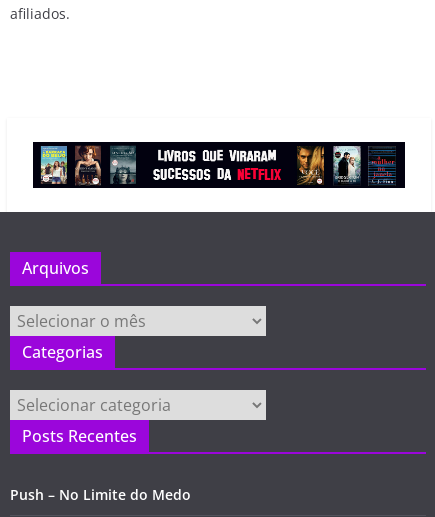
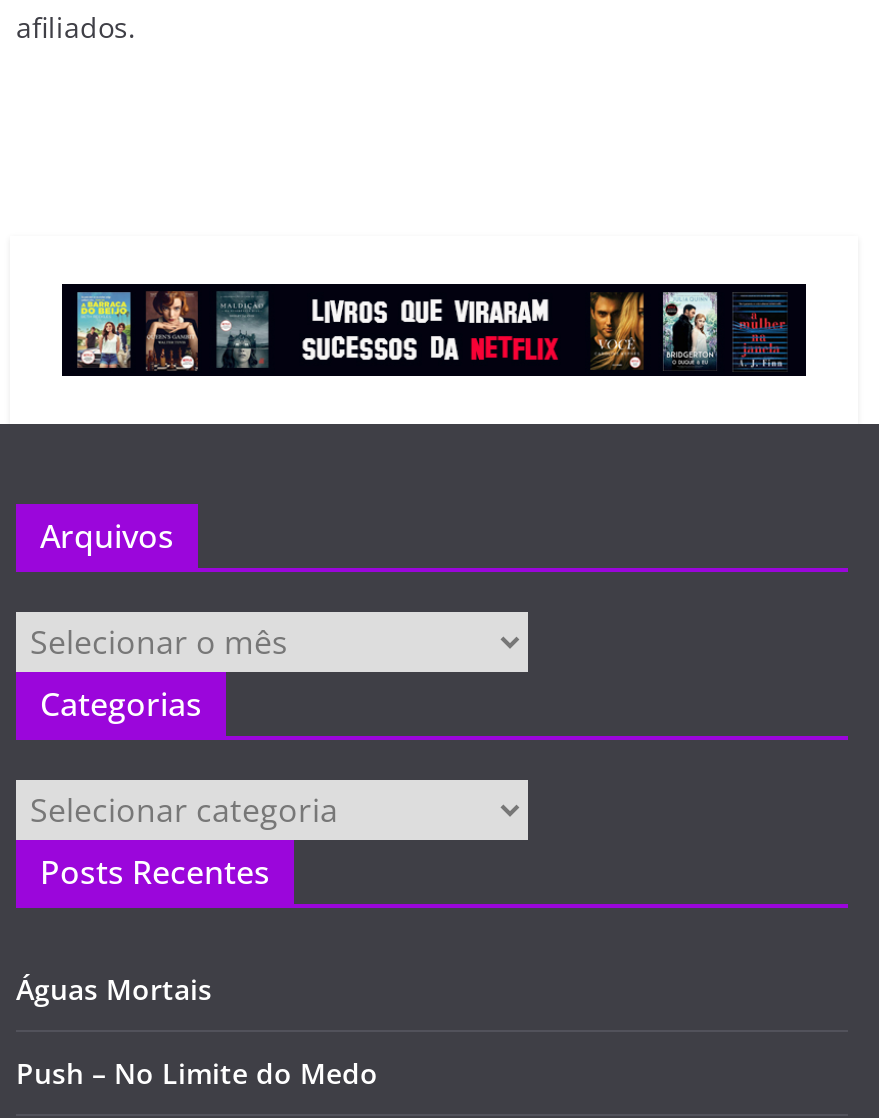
+ Águas Mortais
